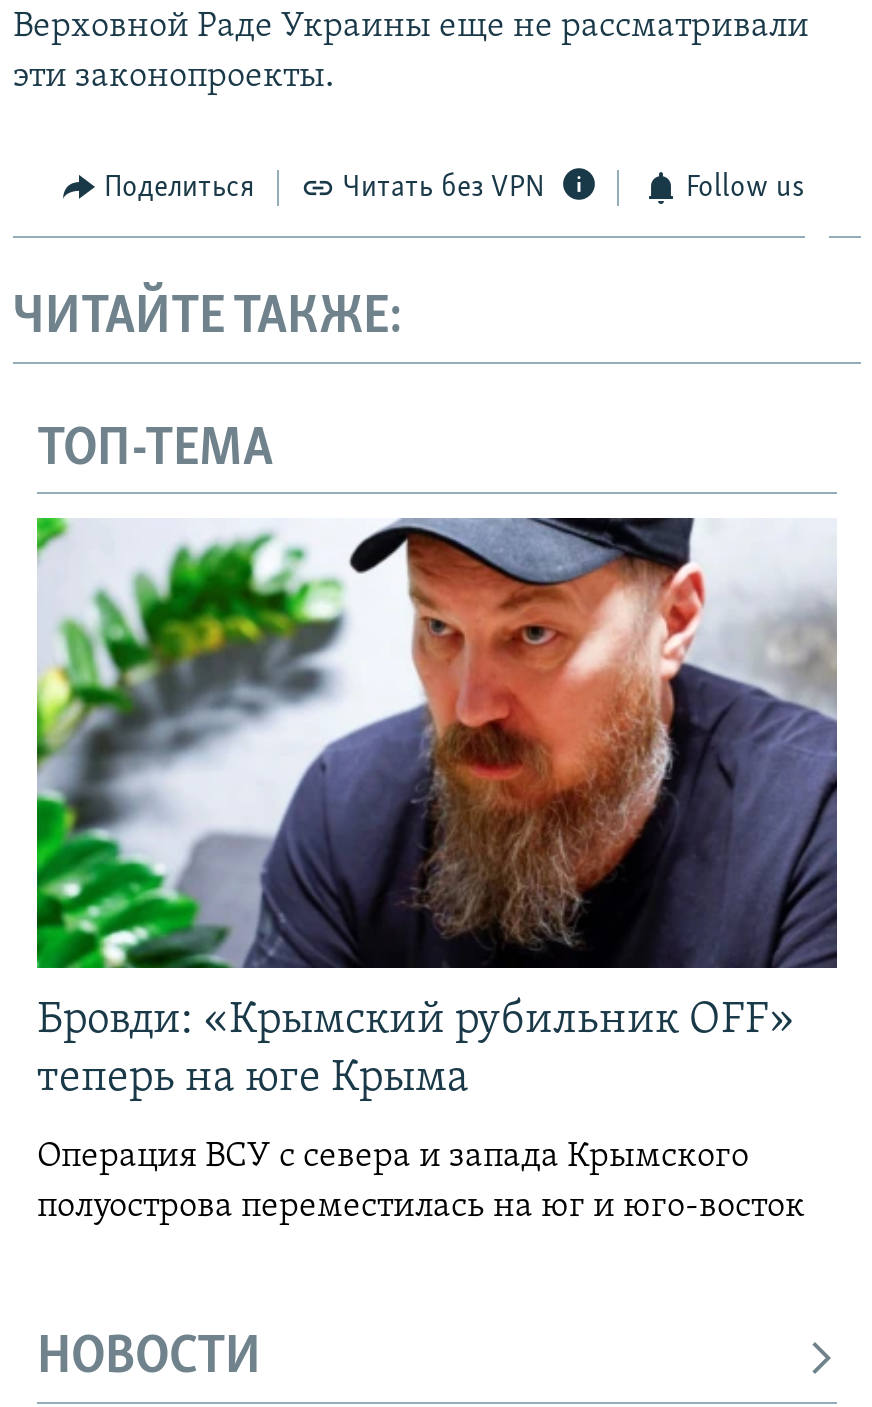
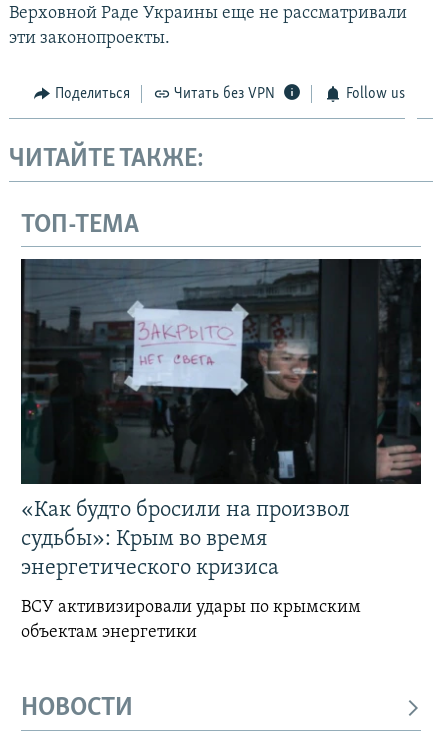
- [image]
- Бровди: «Крымский рубильник OFF»
- теперь на юге Крыма
+ [image]
+ «Как будто бросили на произвол
+ судьбы»: Крым во время
+ энергетического кризиса

- Операция ВСУ с севера и запада Крымского
- полуострова переместилась на юг и юго-восток
+ ВСУ активизировали удары по крымским
+ объектам энергетики
